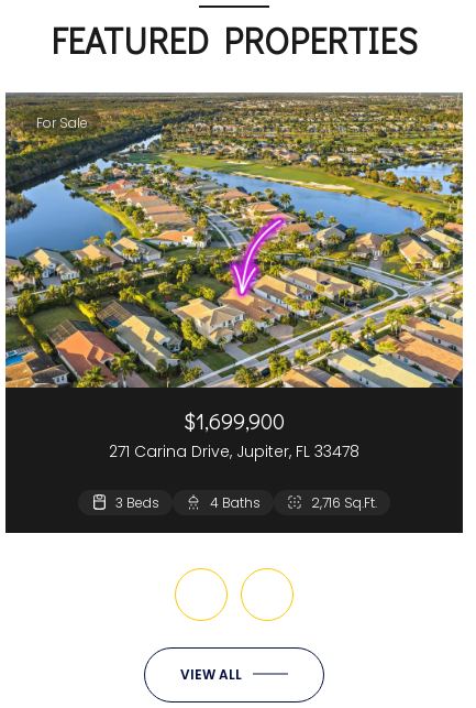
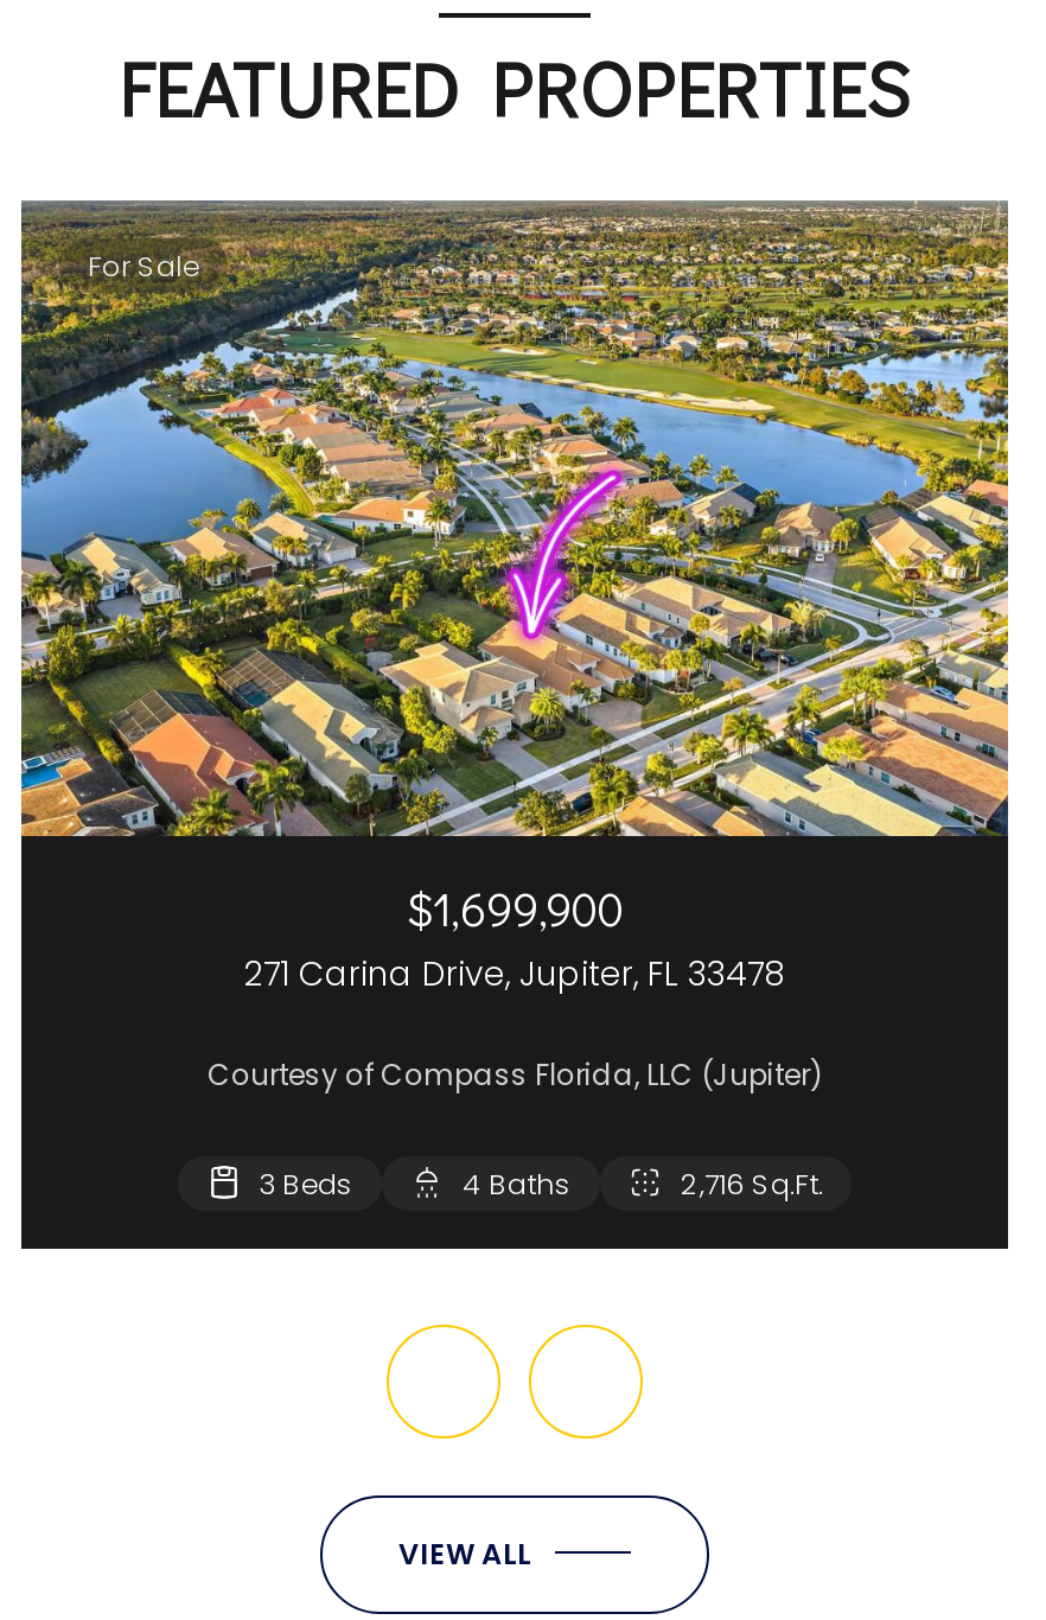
+ Courtesy of Compass Florida, LLC (Jupiter)
